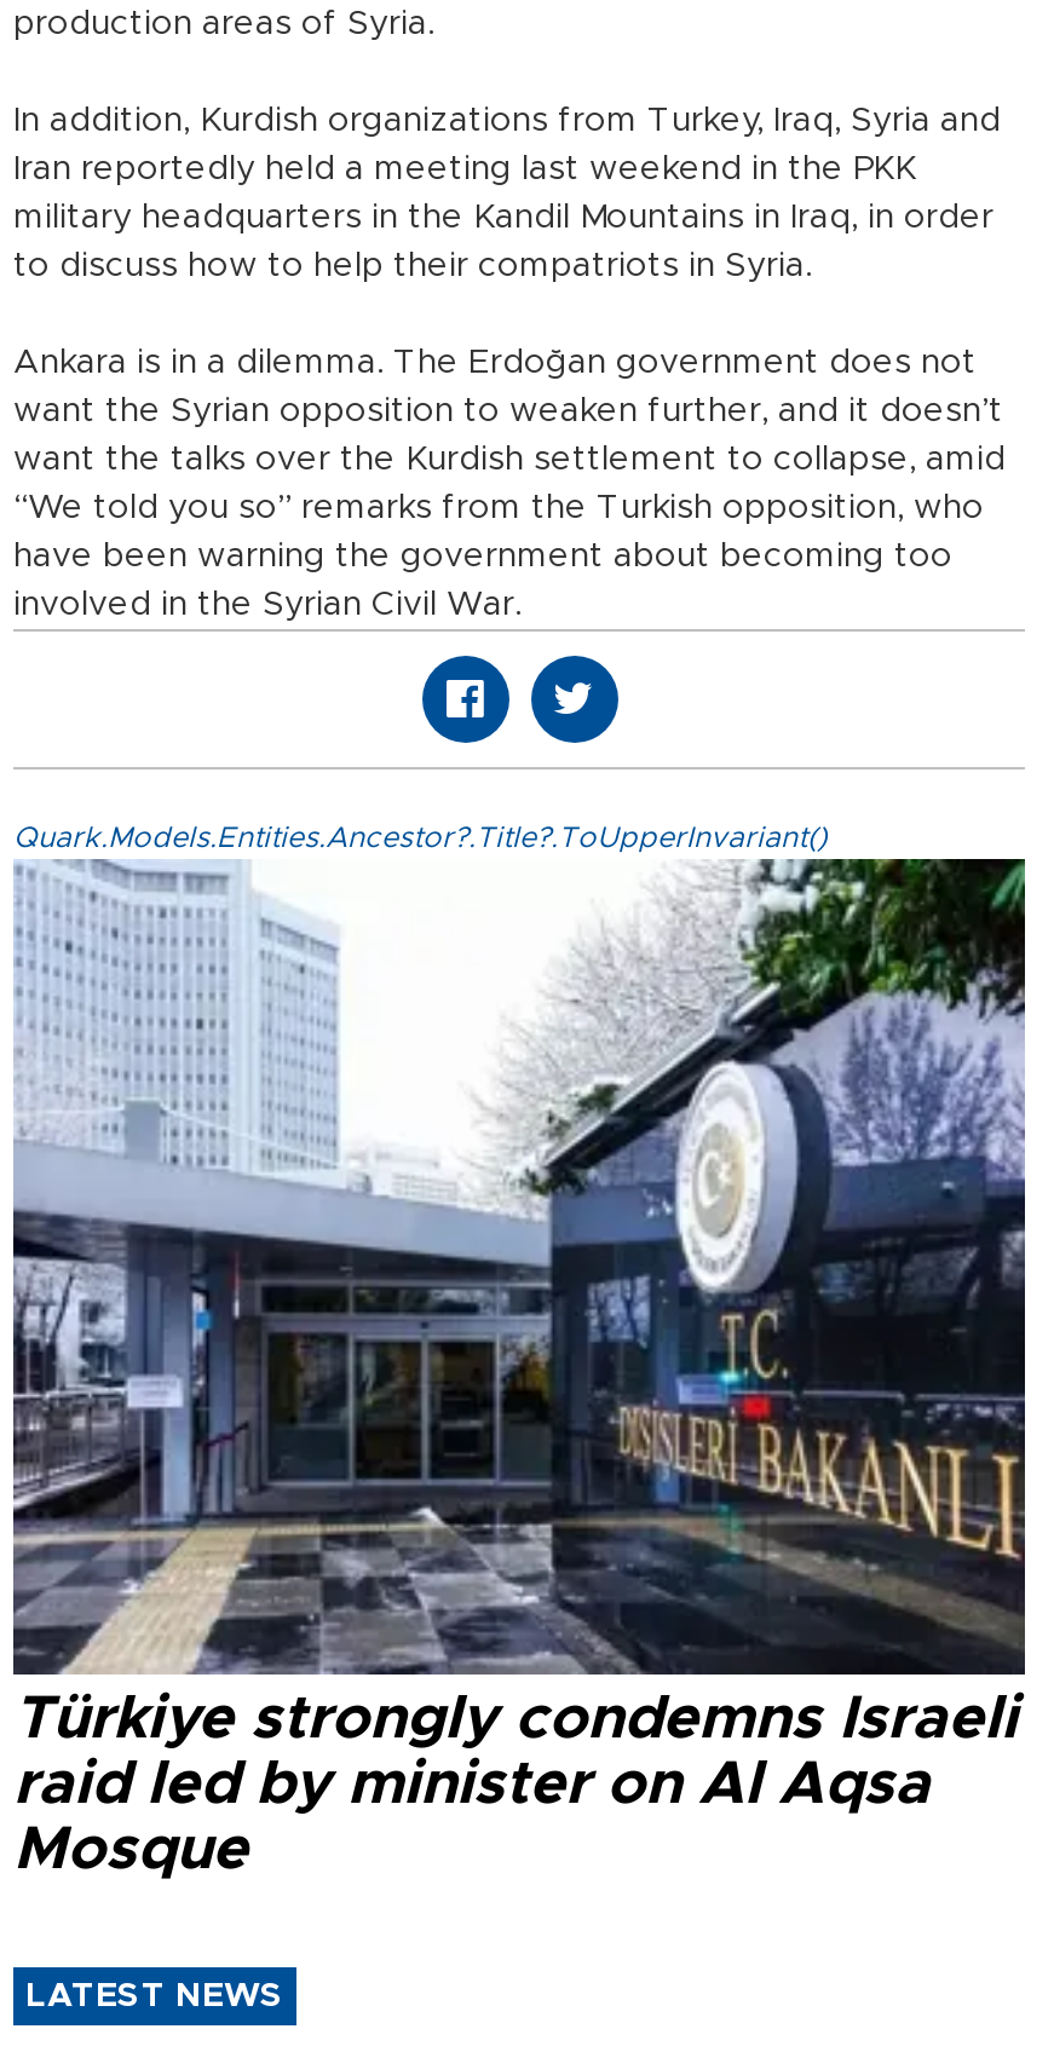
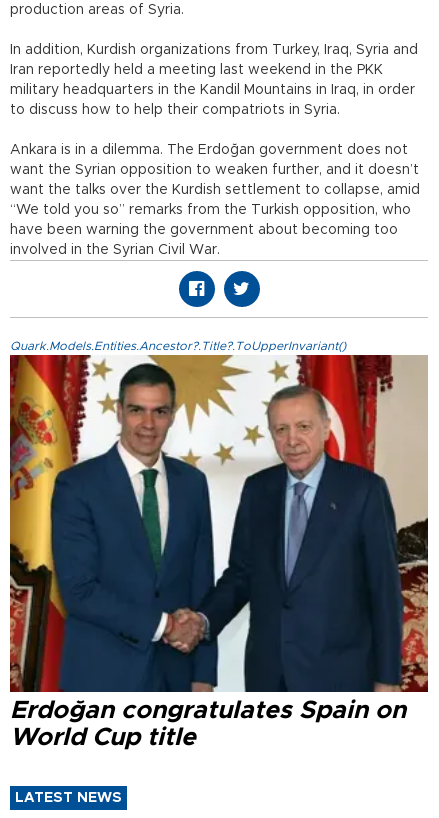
- [image]
- Türkiye strongly condemns Israeli
- raid led by minister on Al Aqsa
- Mosque
+ [image]
+ Erdoğan congratulates Spain on
+ World Cup title
